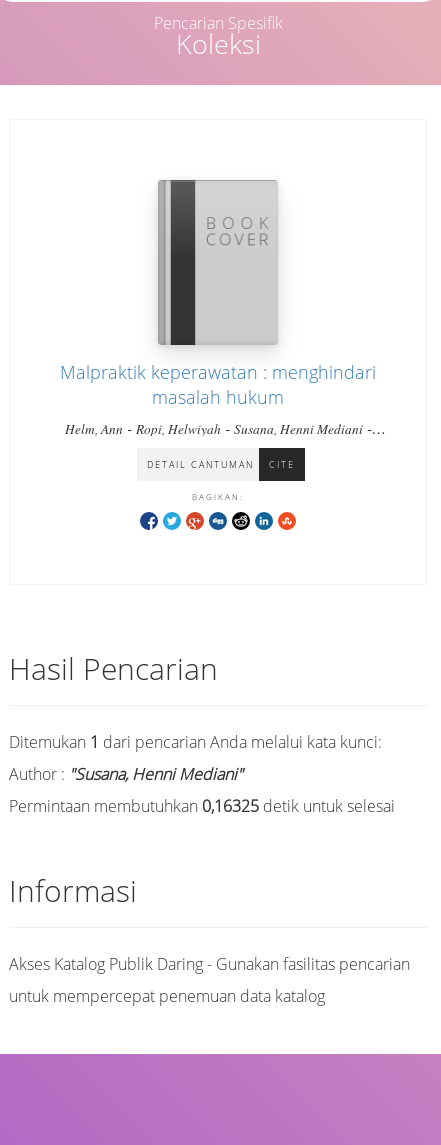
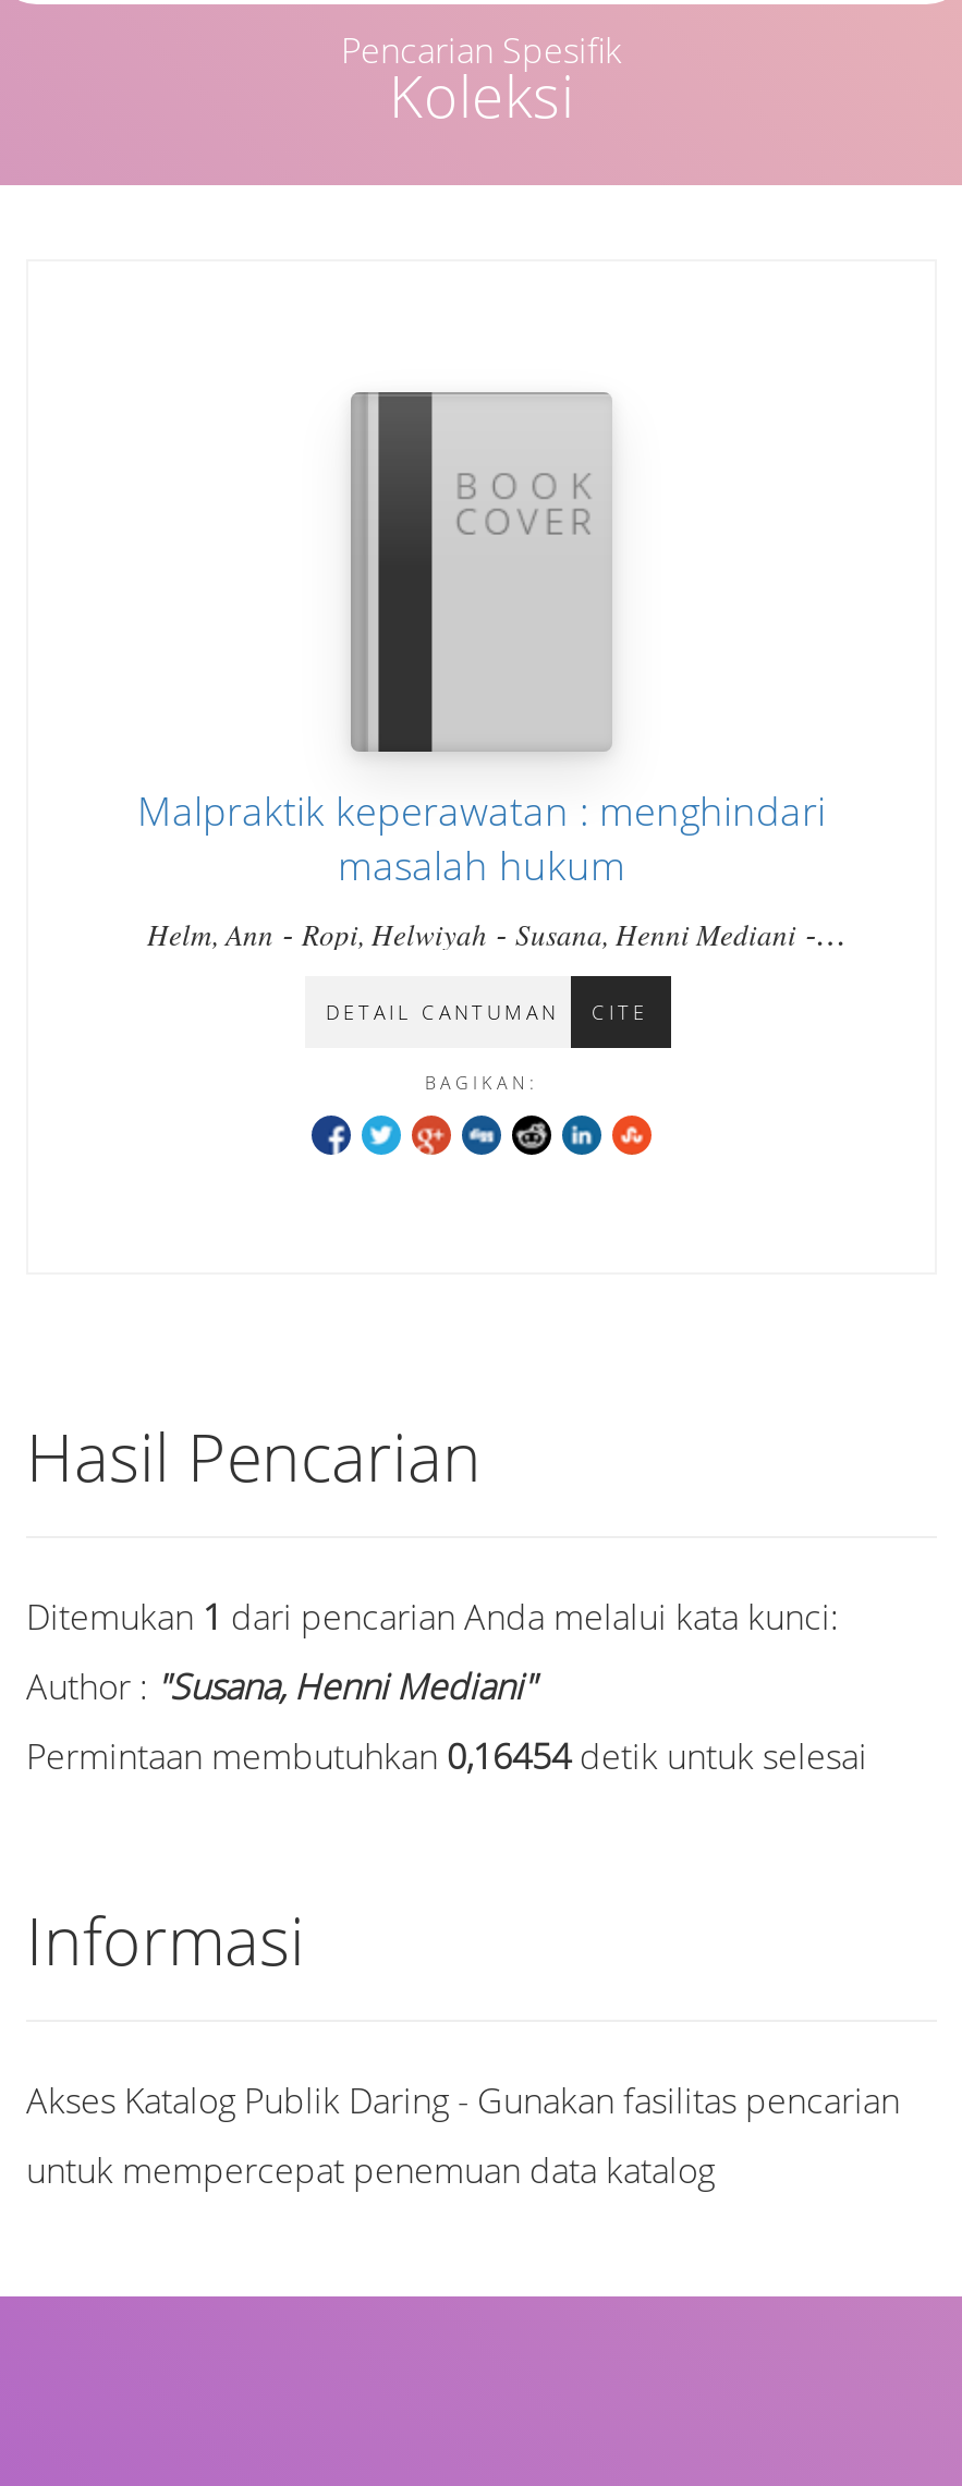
- Permintaan membutuhkan 0,16325 detik untuk selesai
+ Permintaan membutuhkan 0,16454 detik untuk selesai
